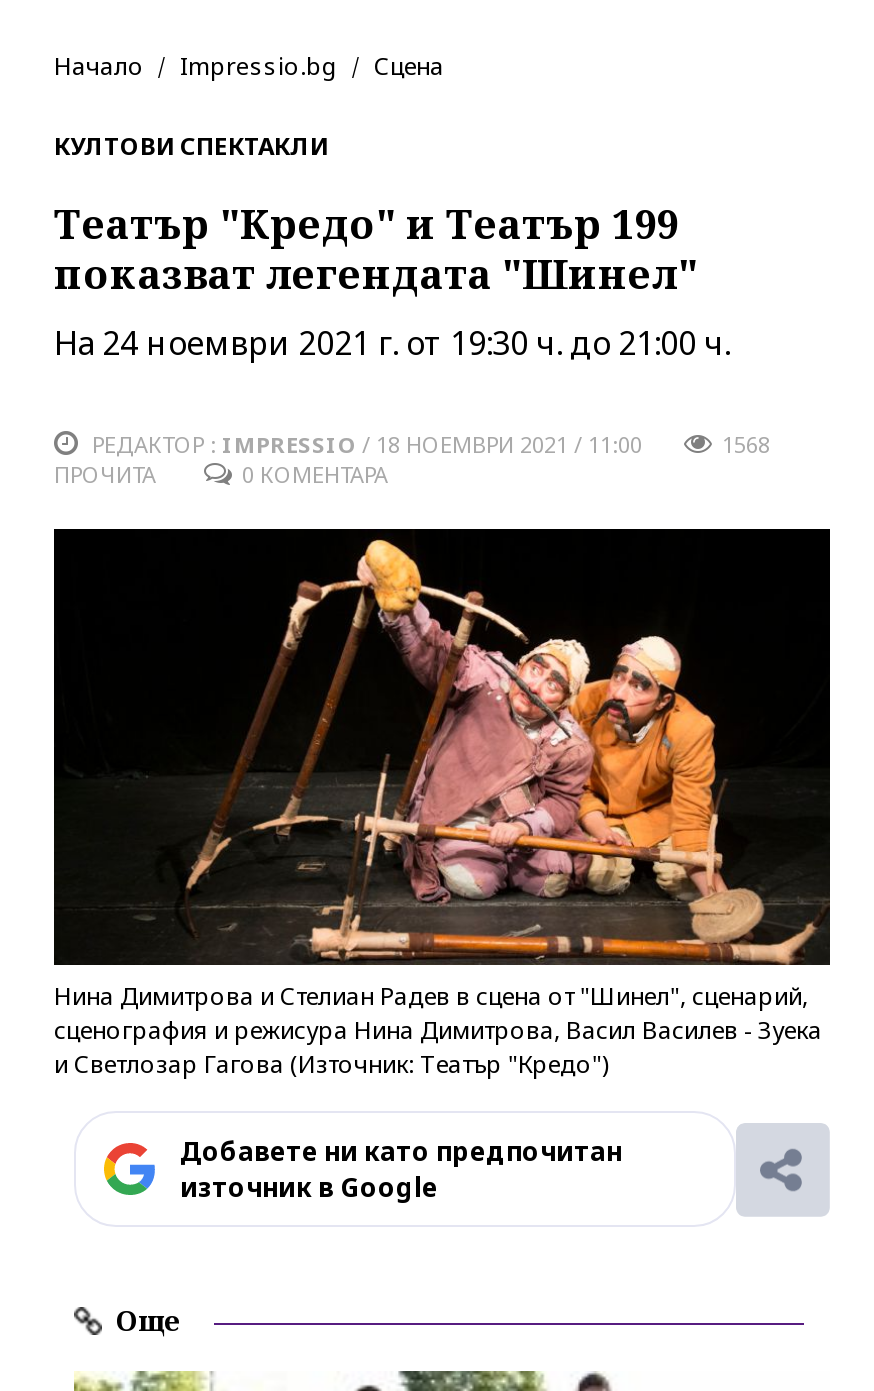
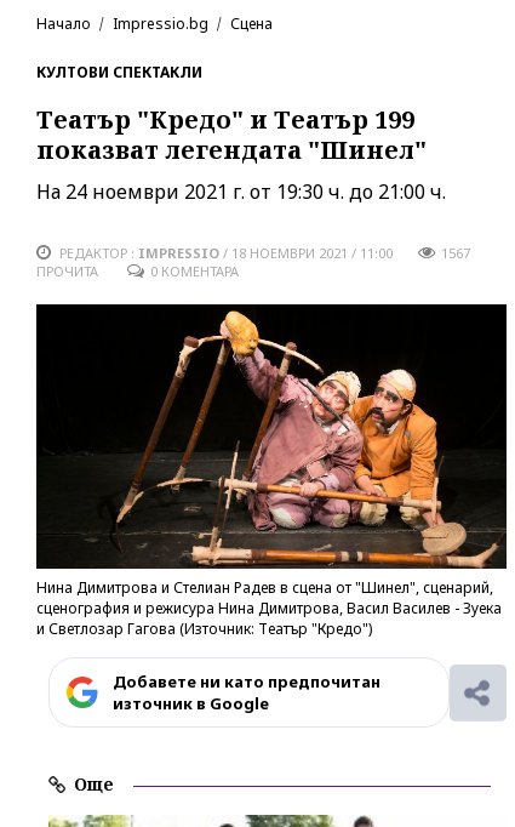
- 1568
+ 1567
